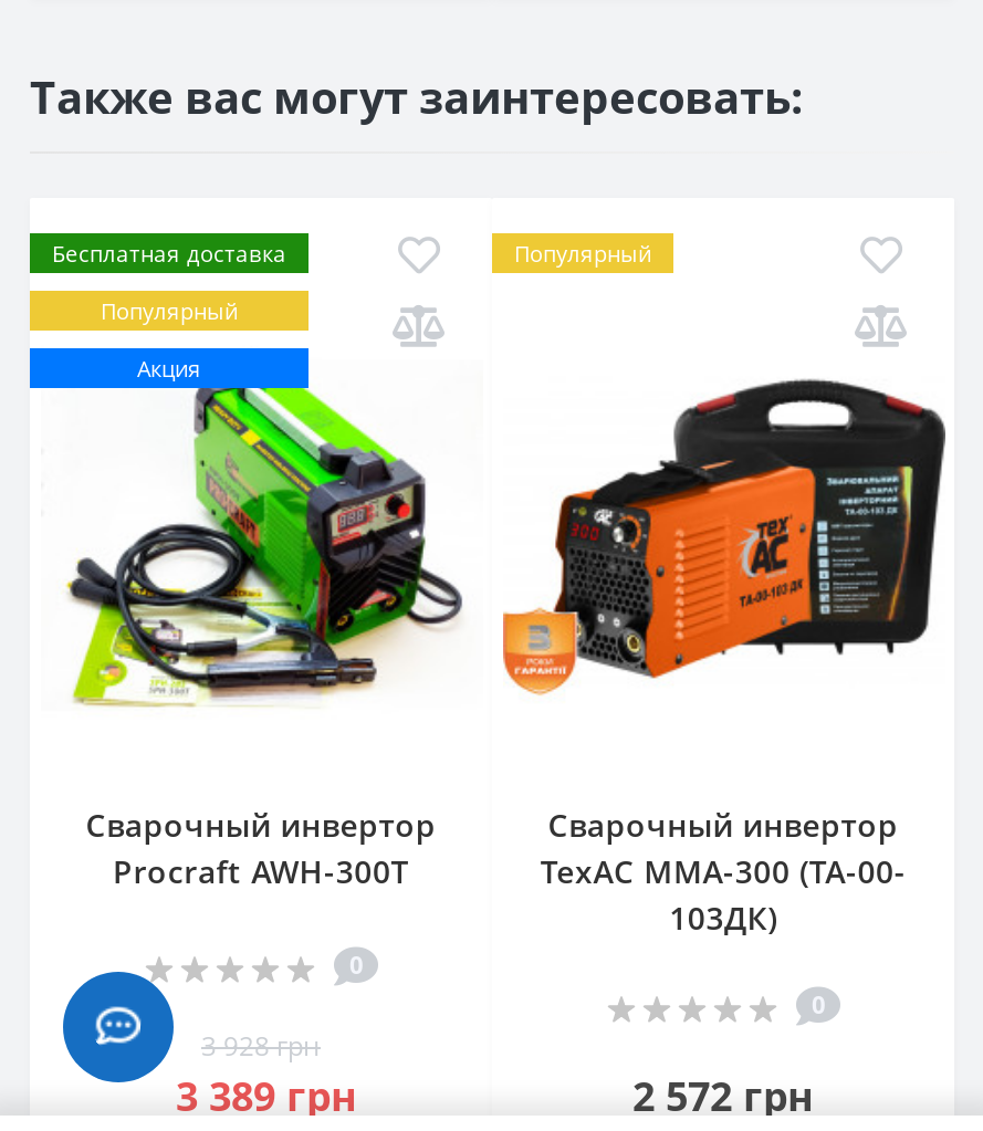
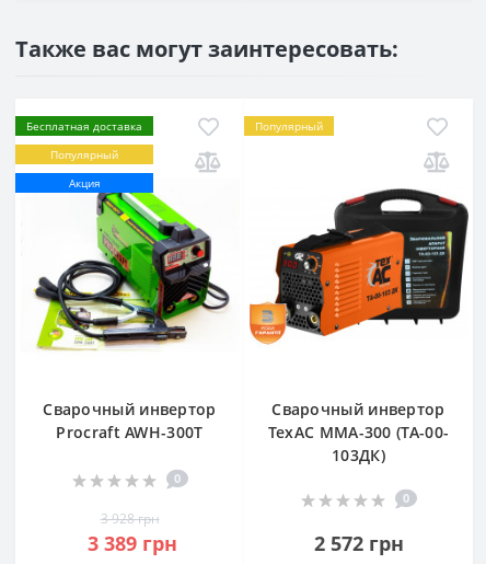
- [image]
